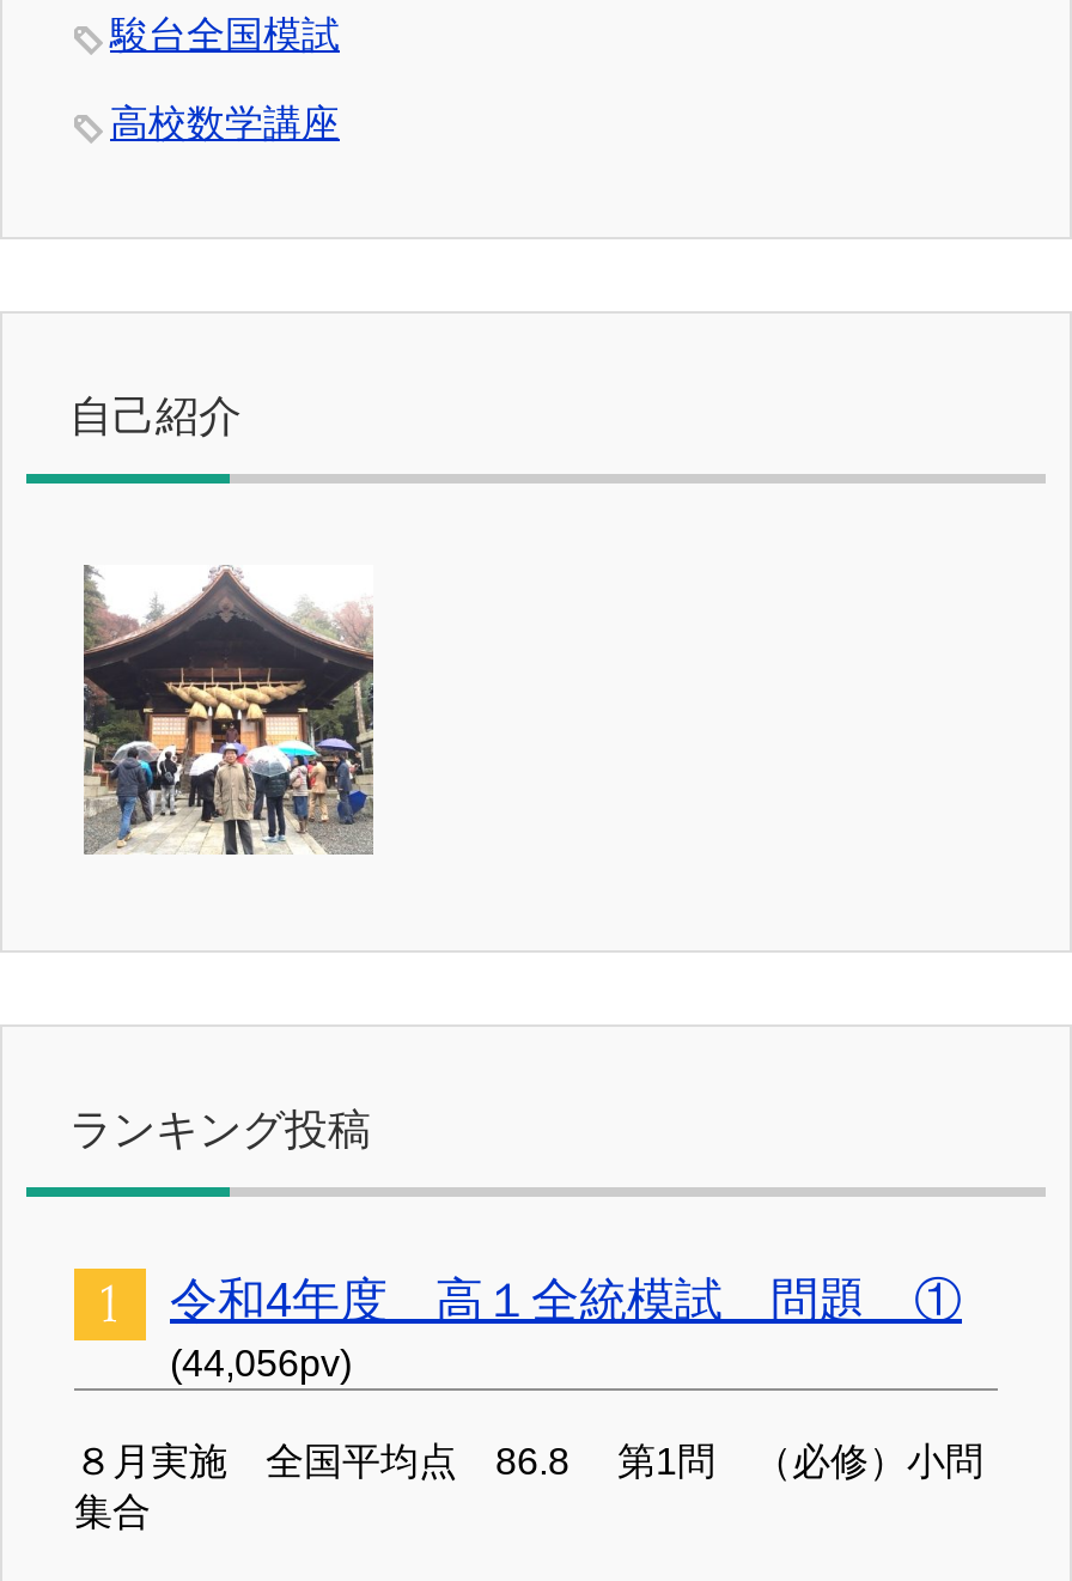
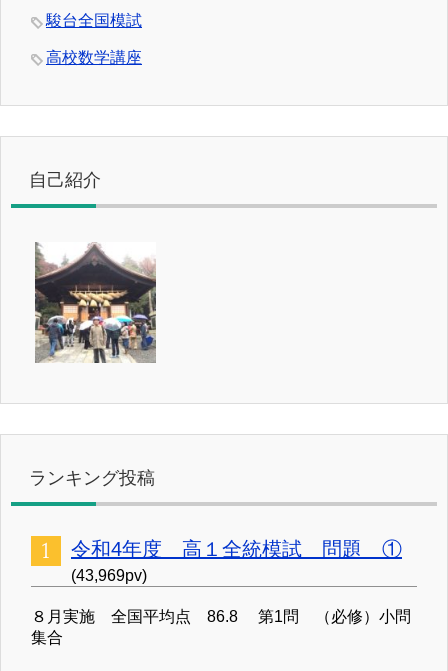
- (44,056pv)
+ (43,969pv)
